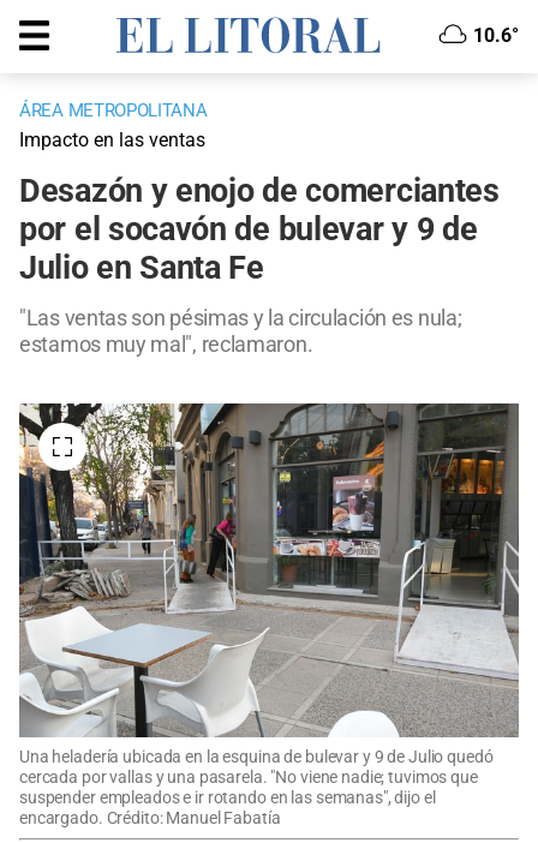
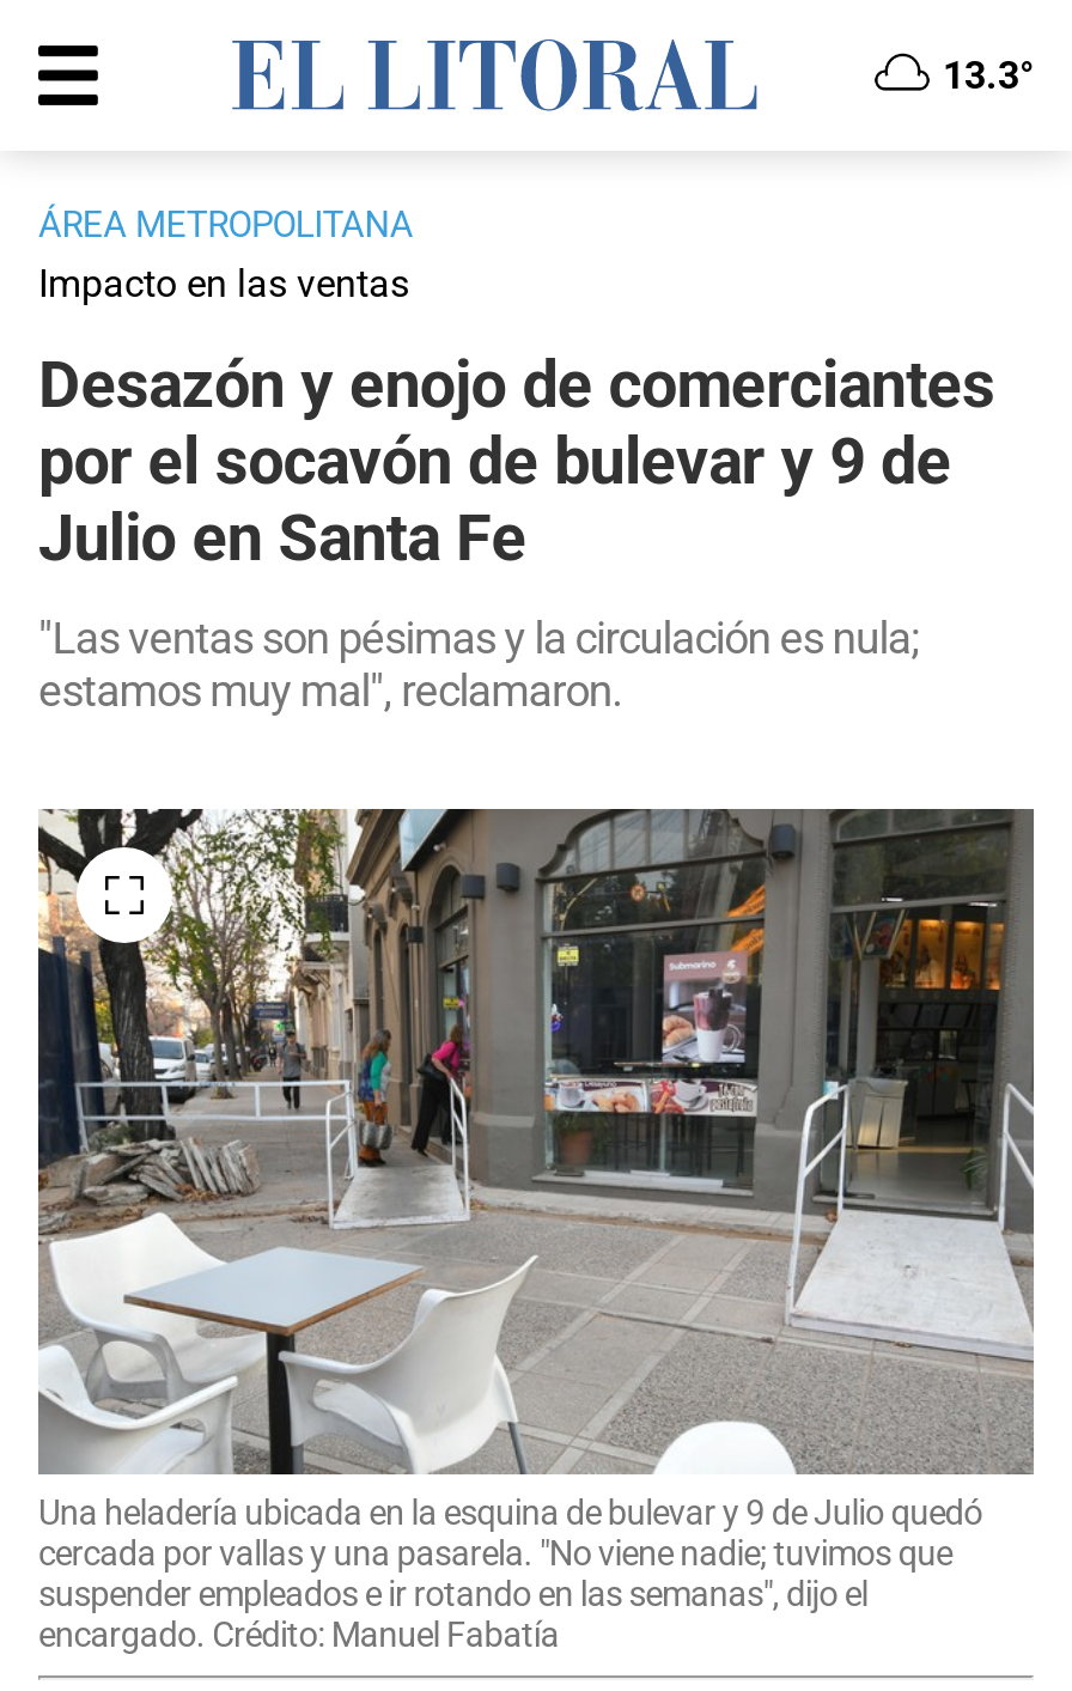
- 10.6°
+ 13.3°
